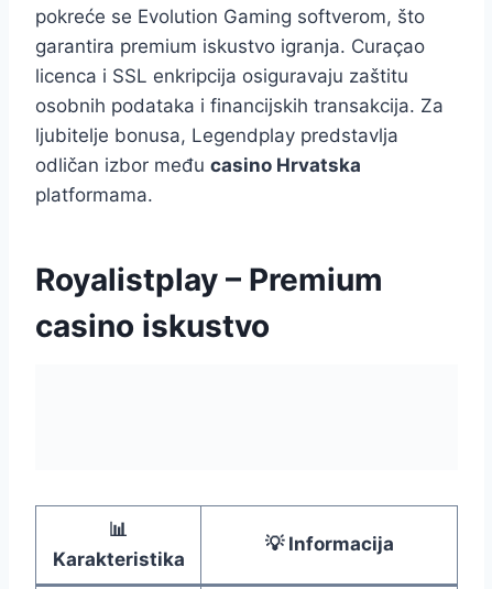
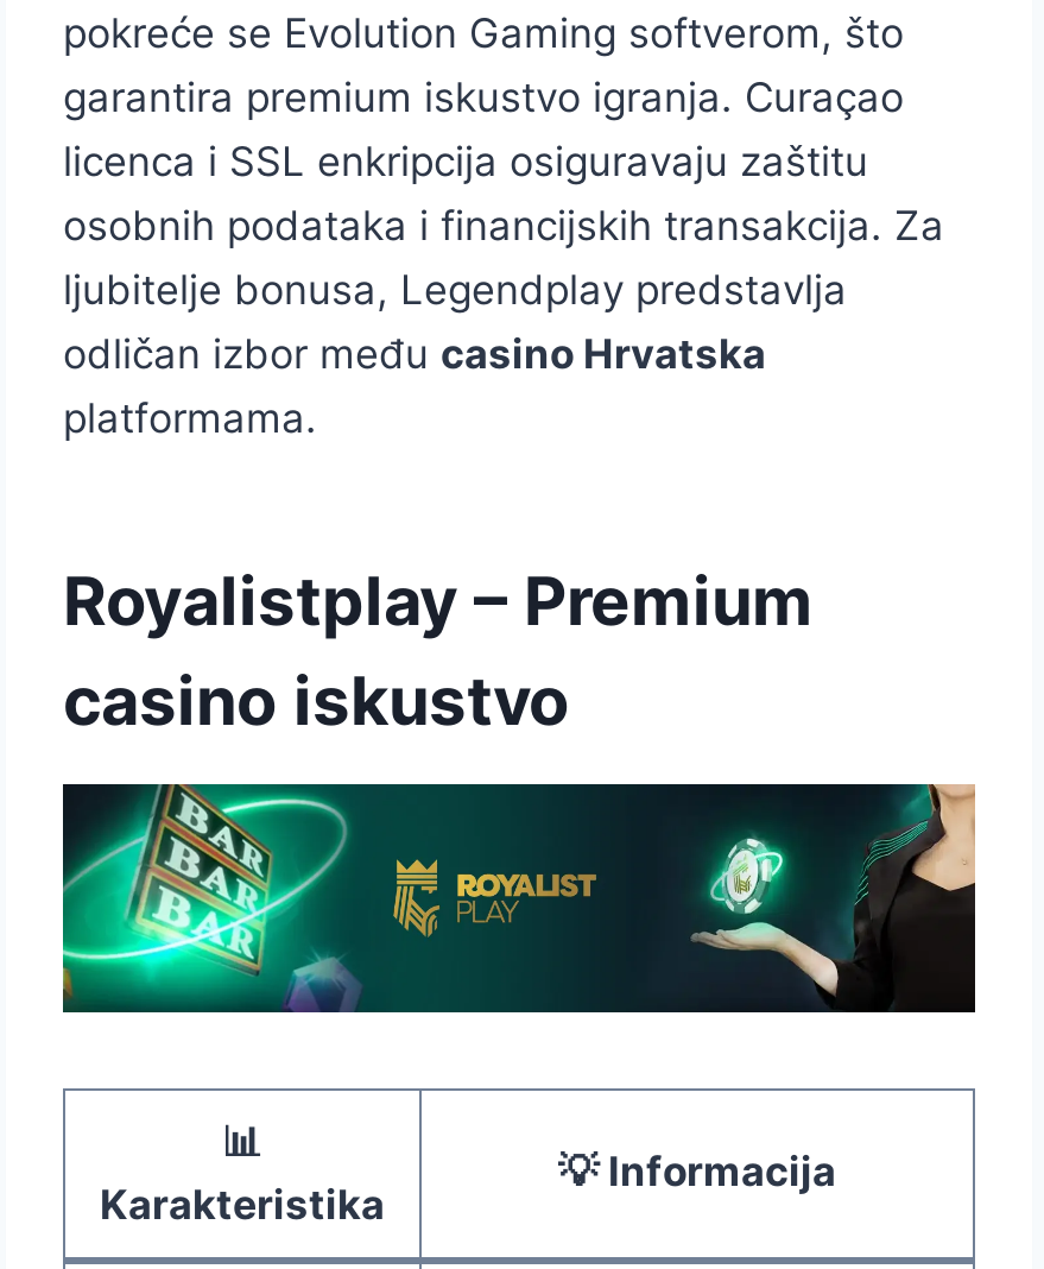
+ [image]
